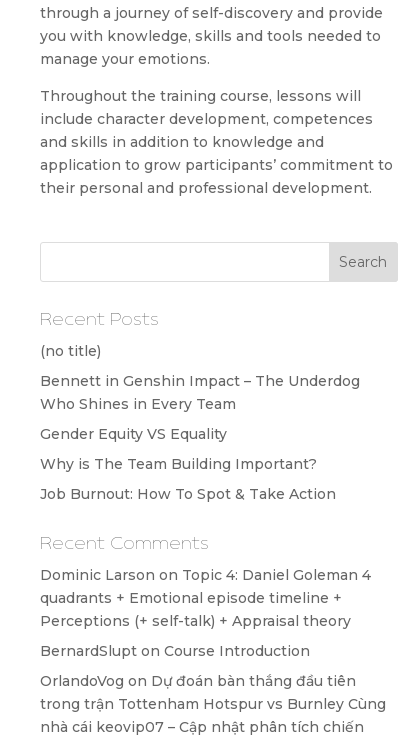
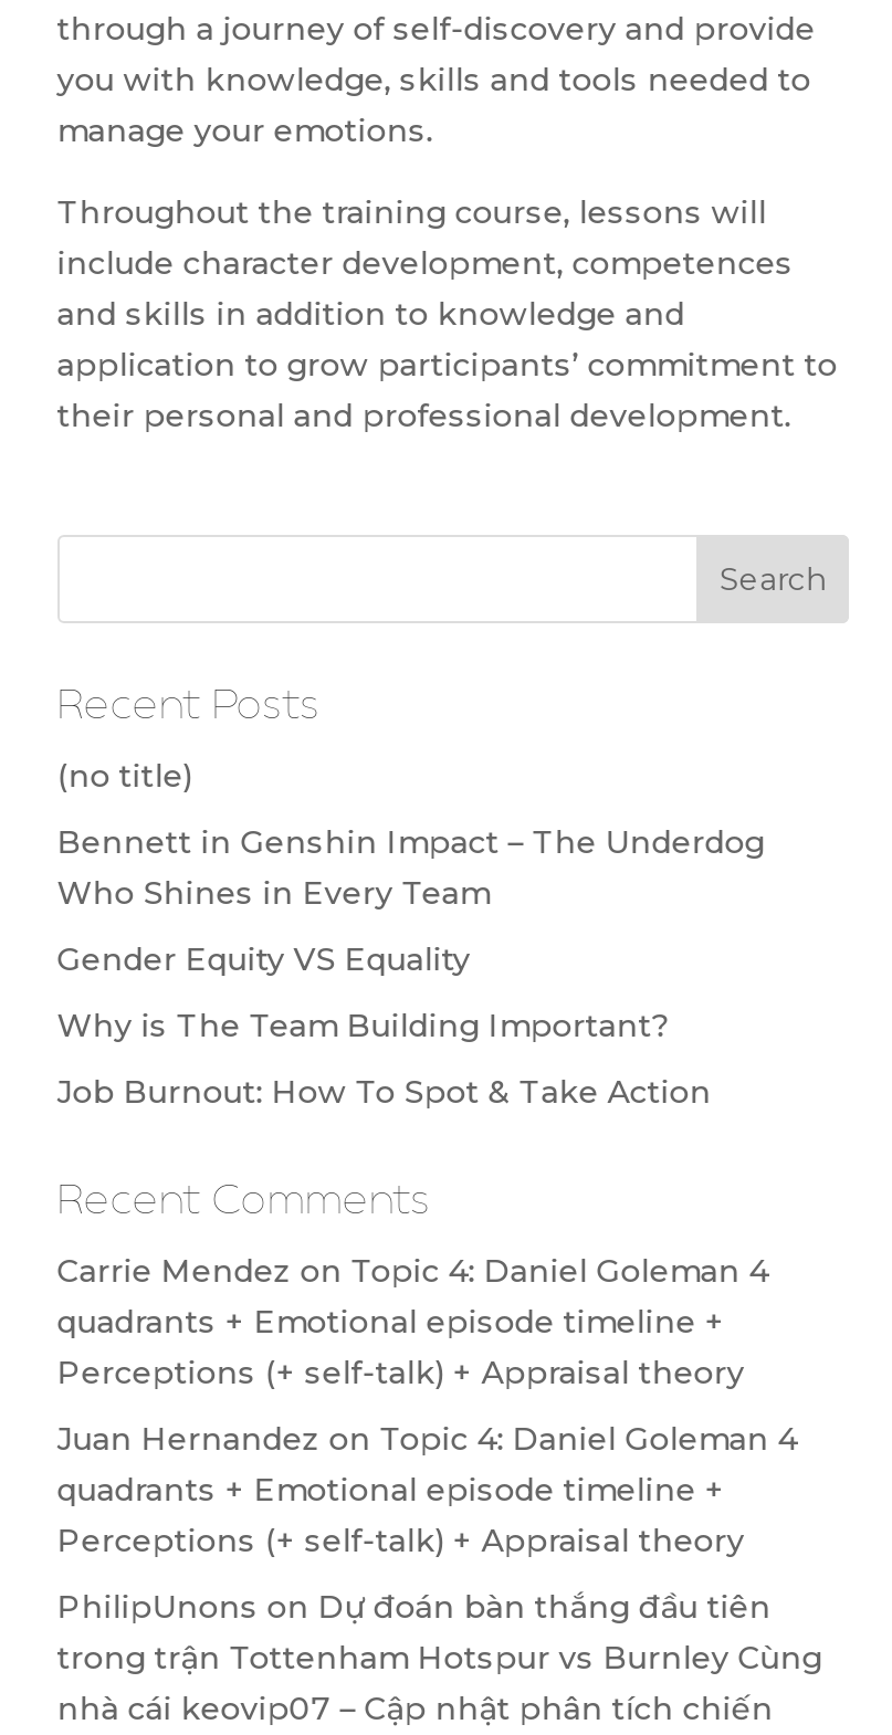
- Dominic Larson on Topic 4: Daniel Goleman 4
+ Carrie Mendez on Topic 4: Daniel Goleman 4

- BernardSlupt on Course Introduction
+ Juan Hernandez on Topic 4: Daniel Goleman 4
+ quadrants + Emotional episode timeline +
+ Perceptions (+ self-talk) + Appraisal theory

- OrlandoVog on Dự đoán bàn thắng đầu tiên
+ PhilipUnons on Dự đoán bàn thắng đầu tiên
